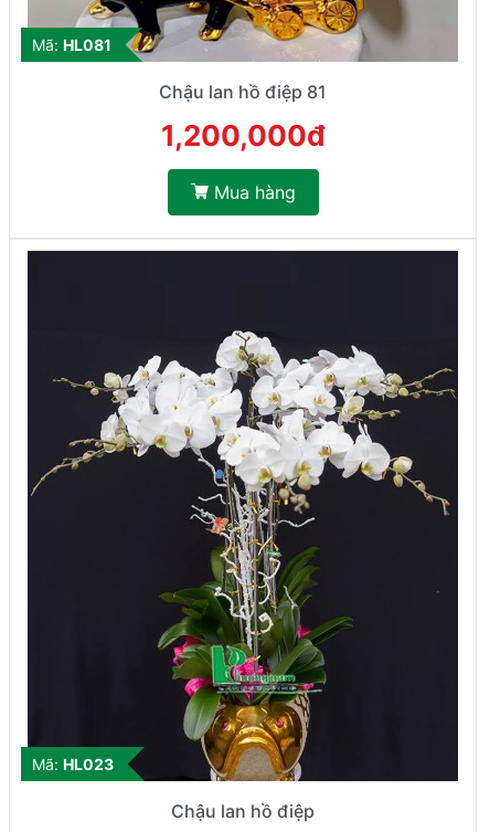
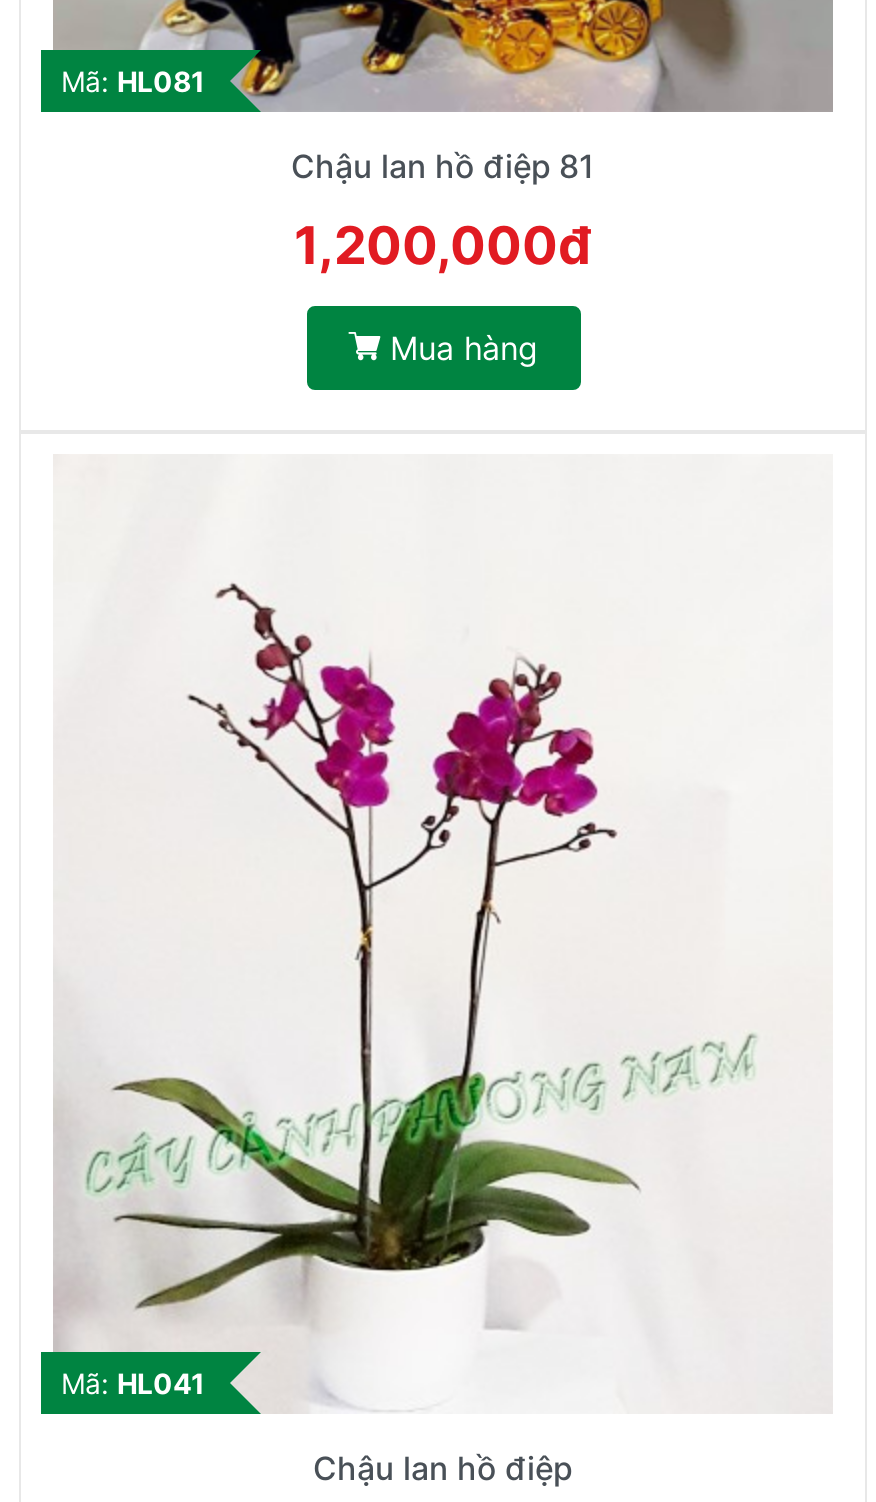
- [image]
- Mã: HL023
+ [image]
+ Mã: HL041
